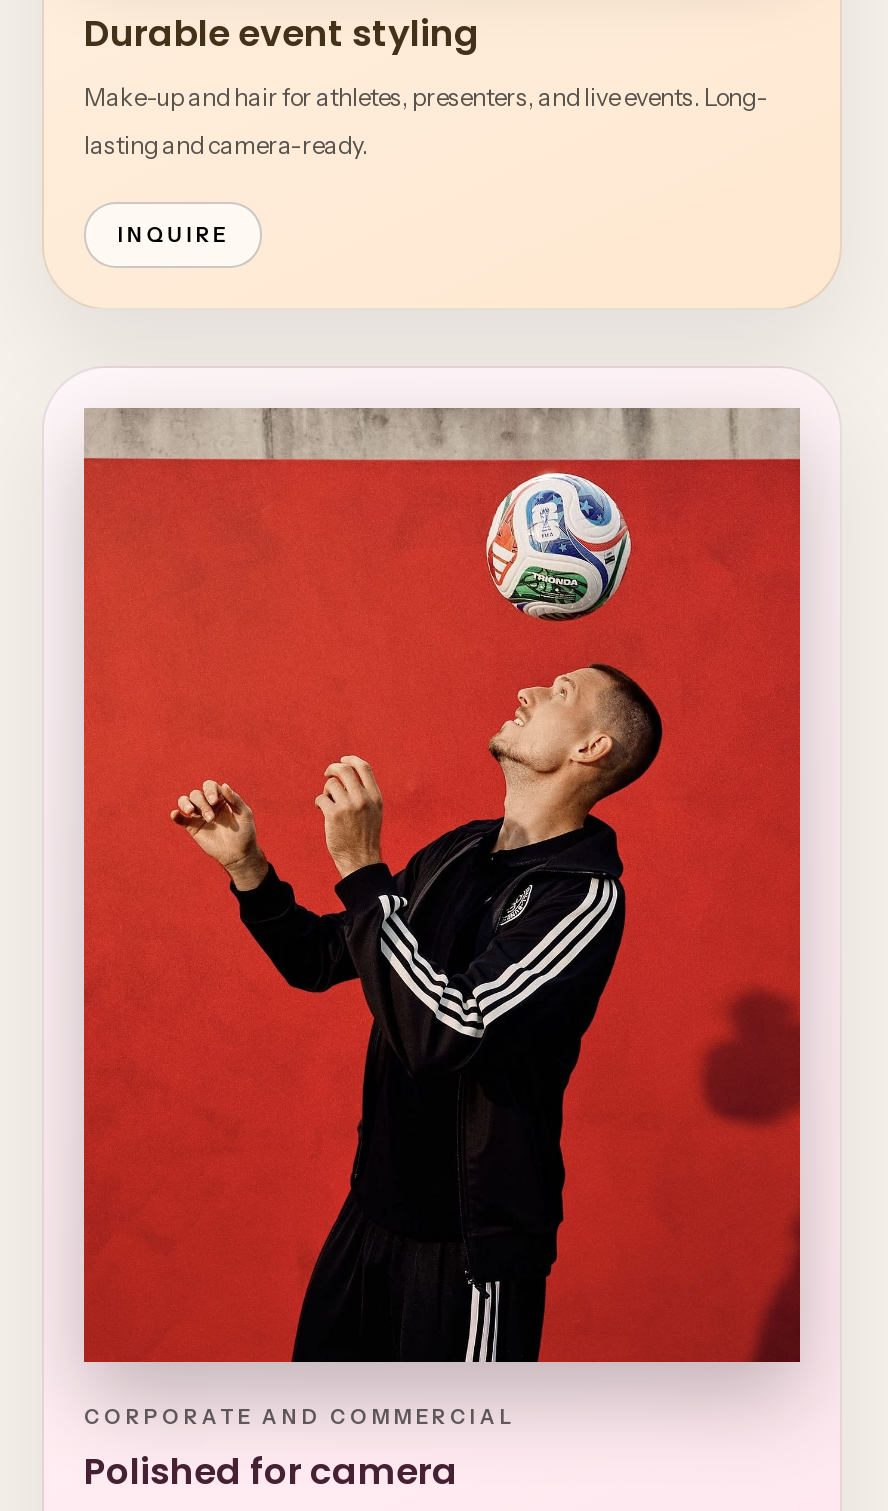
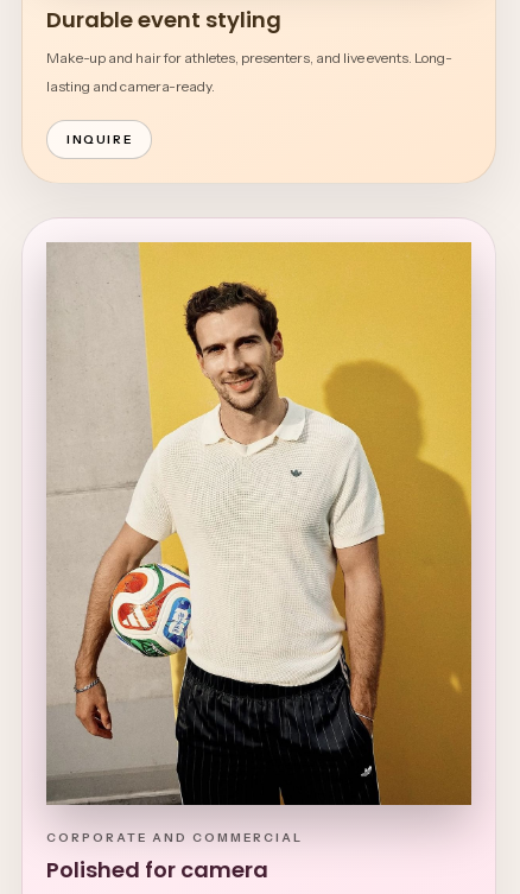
- [image]
+ [image]
